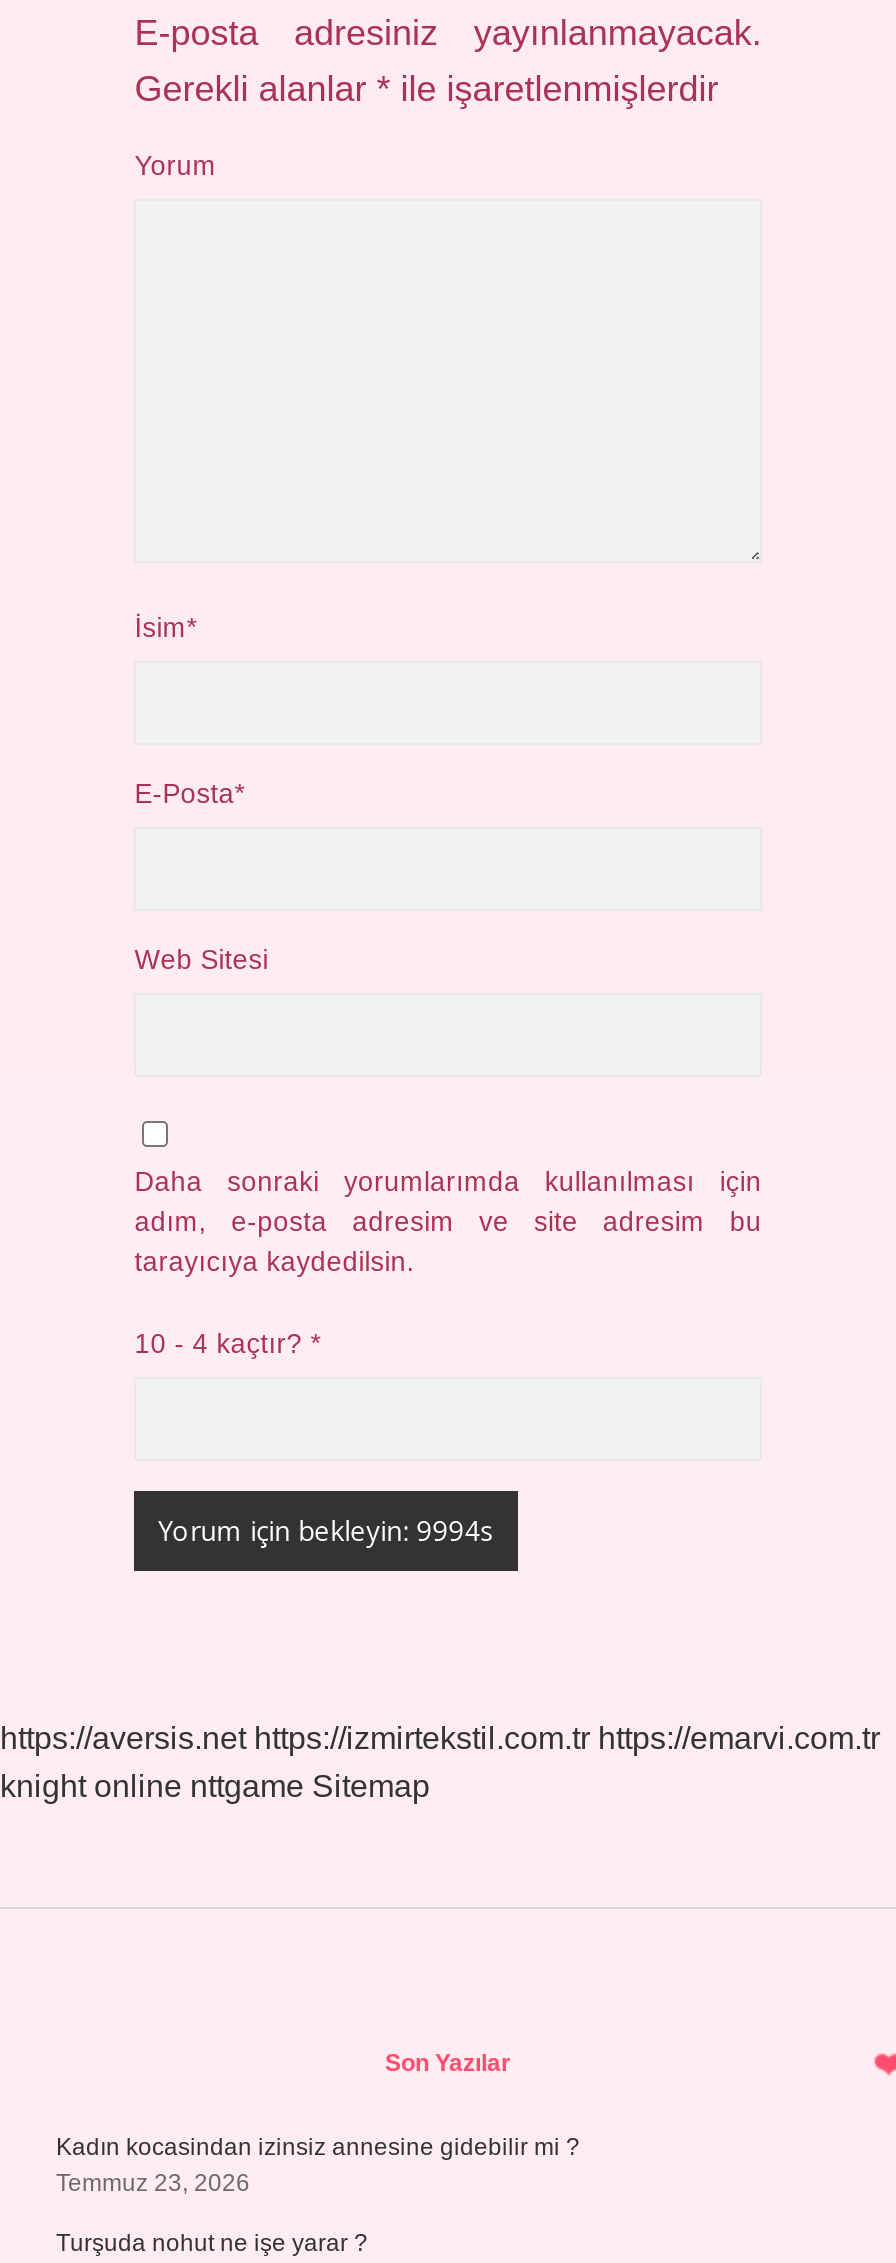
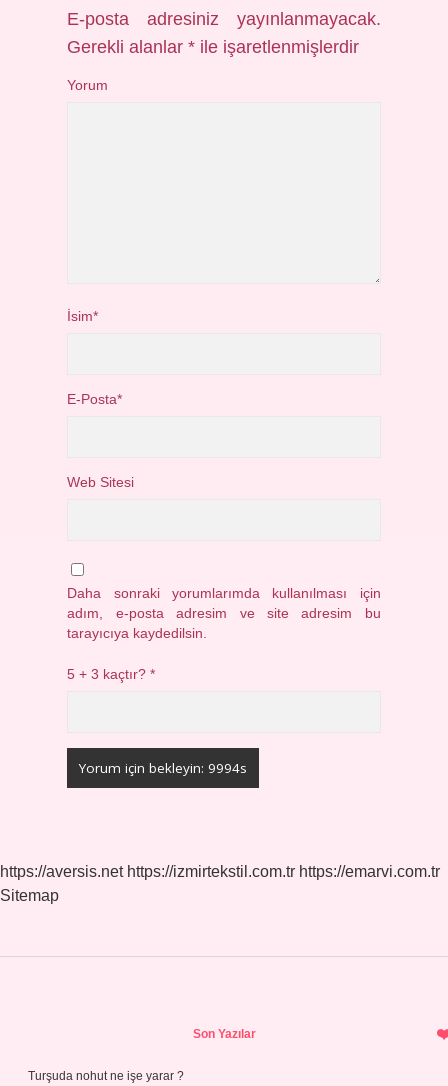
- 10 - 4 kaçtır? *
+ 5 + 3 kaçtır? *

- knight online nttgame Sitemap
+ Sitemap

- Kadın kocasindan izinsiz annesine gidebilir mi ?
- Temmuz 23, 2026
